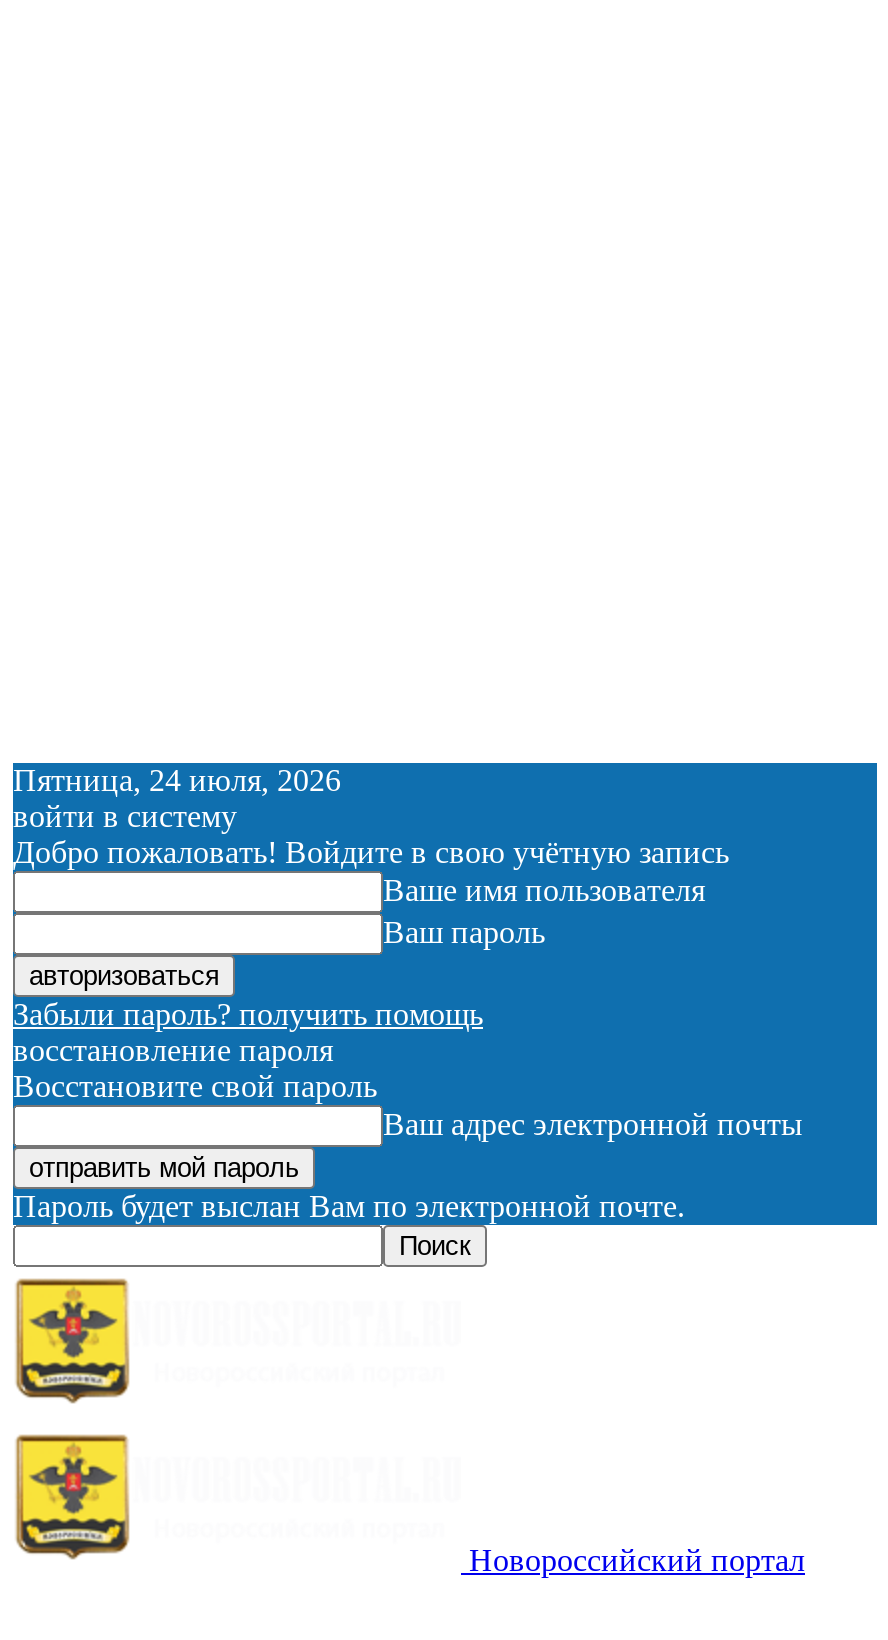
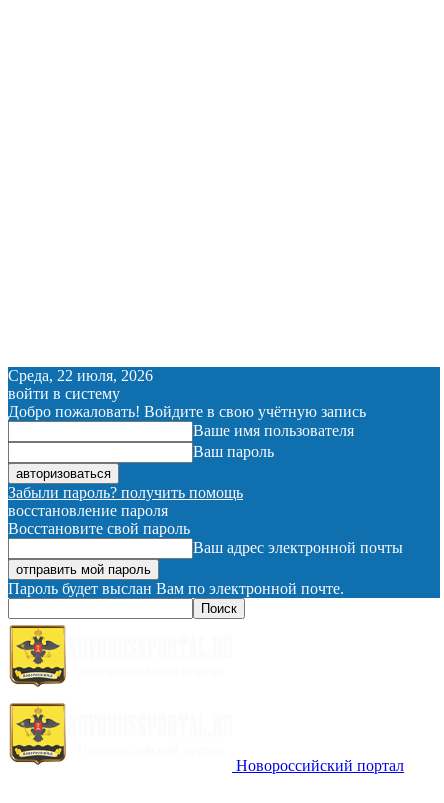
- Пятница, 24 июля, 2026
+ Среда, 22 июля, 2026
